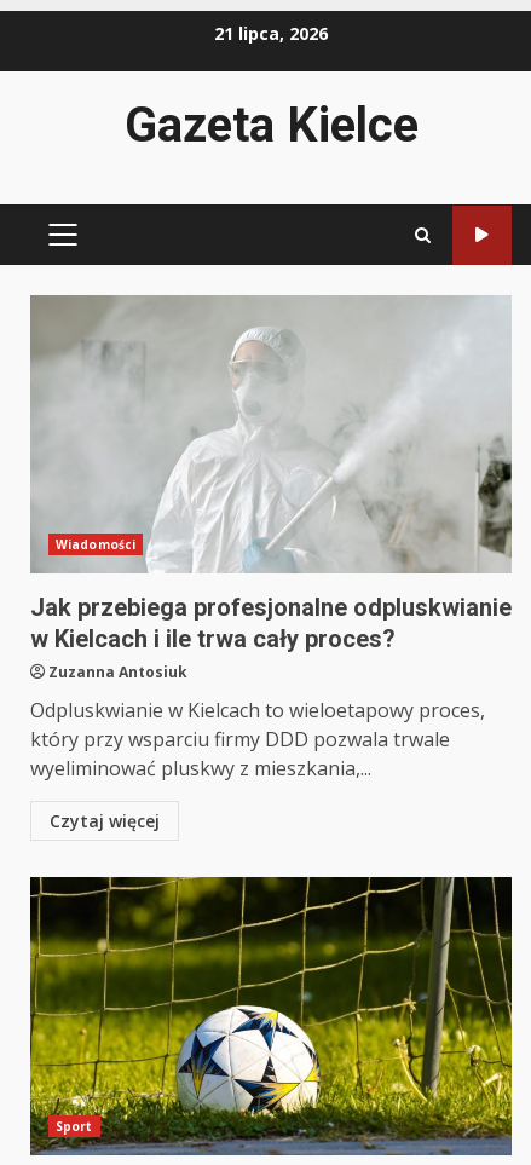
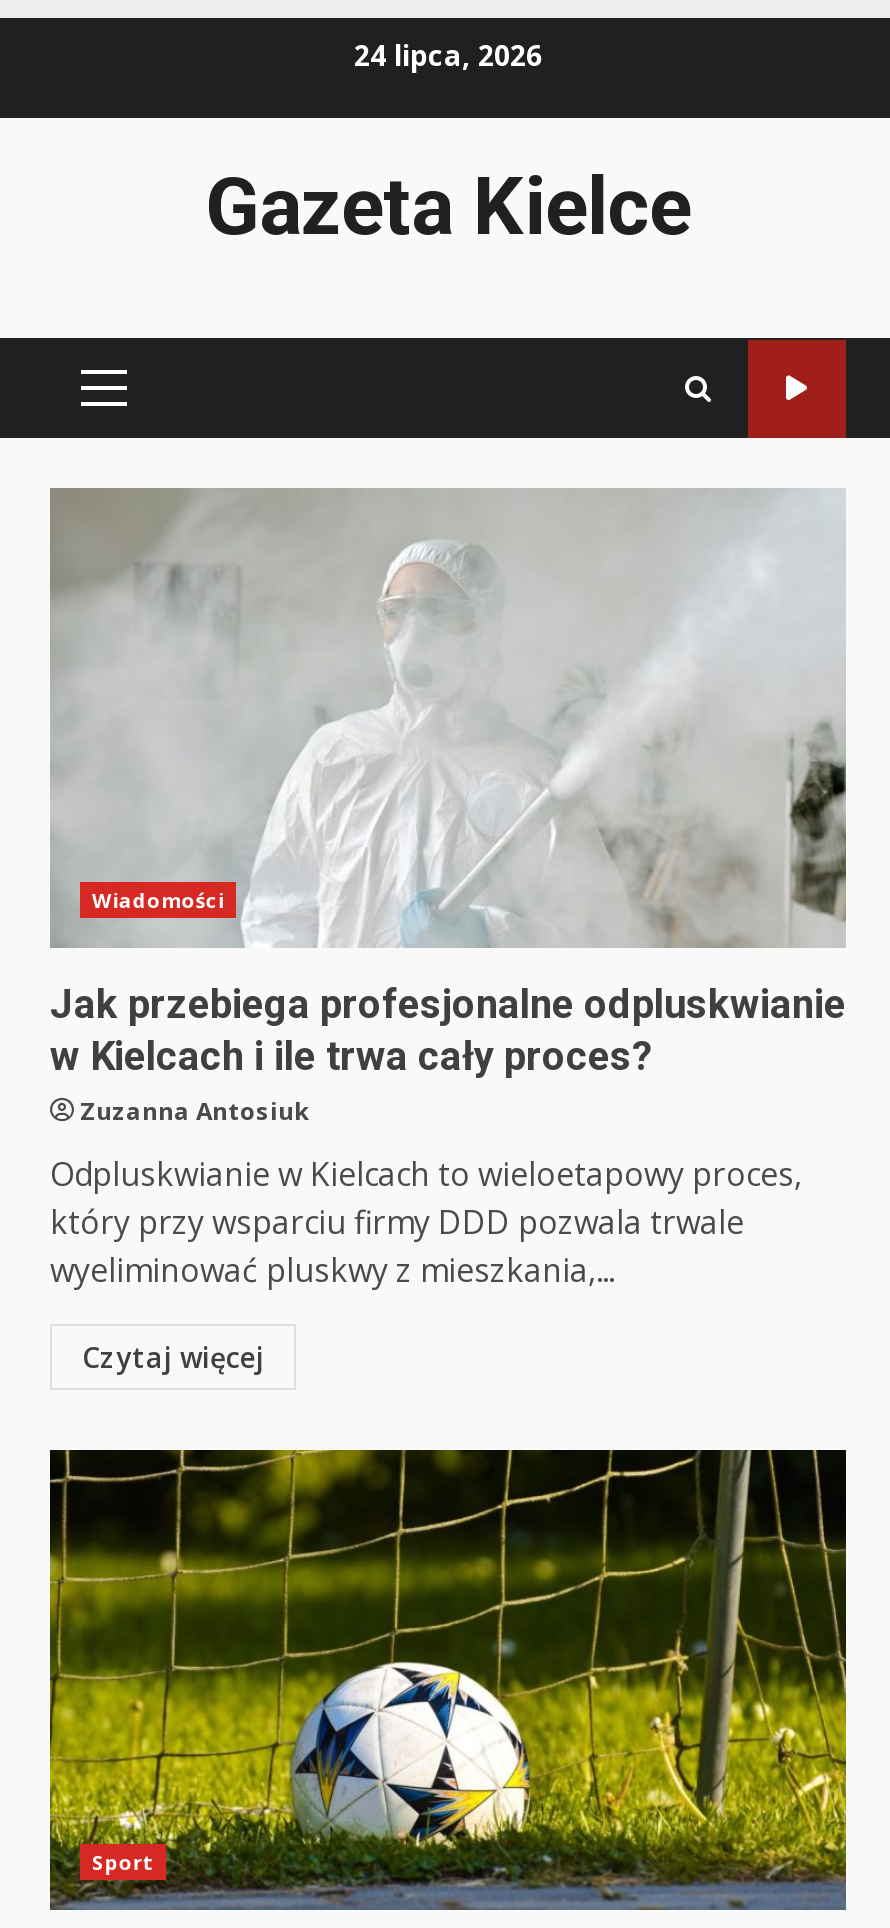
- 21 lipca, 2026
+ 24 lipca, 2026
